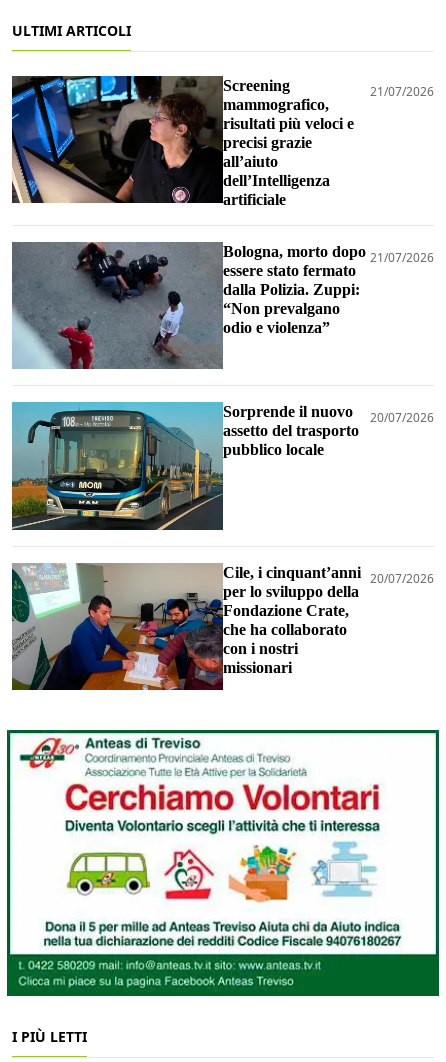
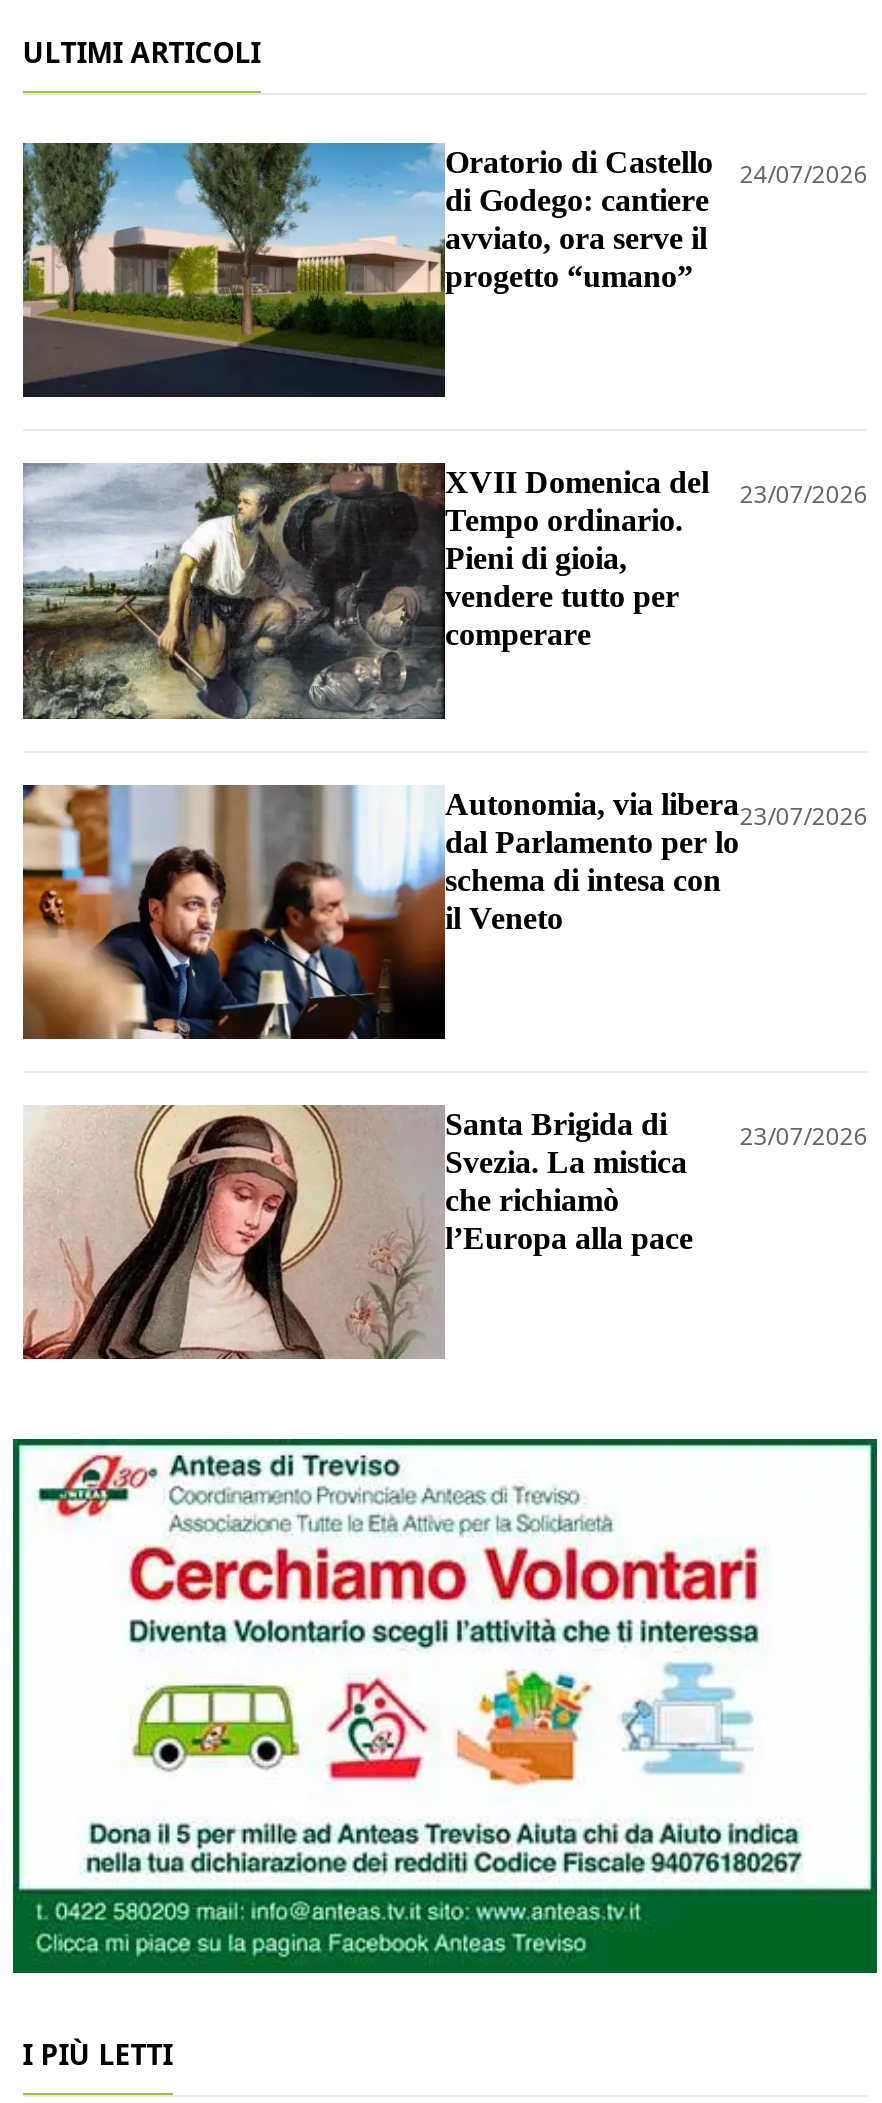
- [image]
- Screening
- mammografico,
- risultati più veloci e
- precisi grazie
- all’aiuto
- dell’Intelligenza
- artificiale
+ [image]
+ Oratorio di Castello
+ di Godego: cantiere
+ avviato, ora serve il
+ progetto “umano”

- 21/07/2026
+ 24/07/2026

- [image]
- Bologna, morto dopo
- essere stato fermato
- dalla Polizia. Zuppi:
- “Non prevalgano
- odio e violenza”
+ [image]
+ XVII Domenica del
+ Tempo ordinario.
+ Pieni di gioia,
+ vendere tutto per
+ comperare

- 21/07/2026
+ 23/07/2026

- [image]
- Sorprende il nuovo
- assetto del trasporto
- pubblico locale
+ [image]
+ Autonomia, via libera
+ dal Parlamento per lo
+ schema di intesa con
+ il Veneto

- 20/07/2026
+ 23/07/2026

- [image]
- Cile, i cinquant’anni
- per lo sviluppo della
- Fondazione Crate,
- che ha collaborato
- con i nostri
- missionari
+ [image]
+ Santa Brigida di
+ Svezia. La mistica
+ che richiamò
+ l’Europa alla pace

- 20/07/2026
+ 23/07/2026
